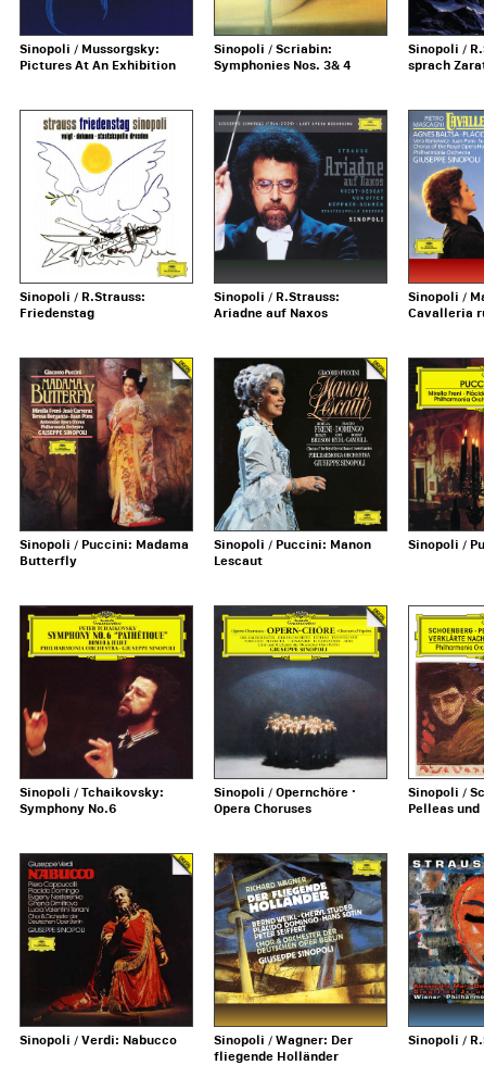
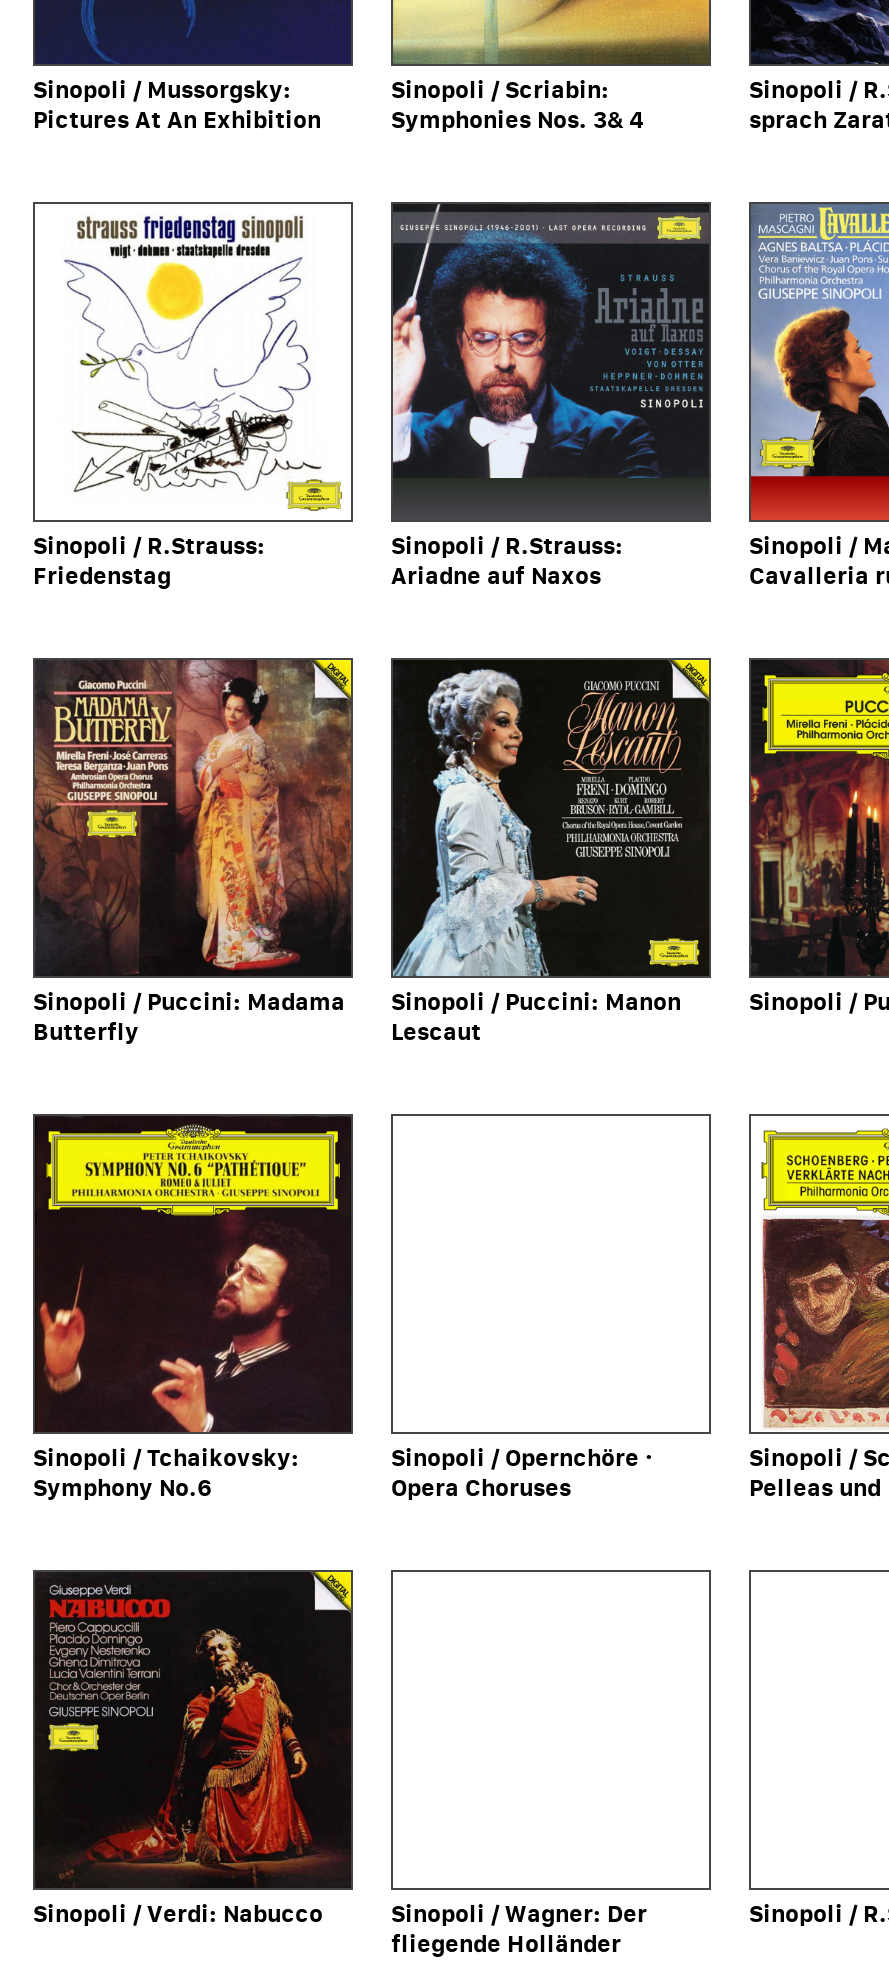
- [image]

- [image]

- [image]
